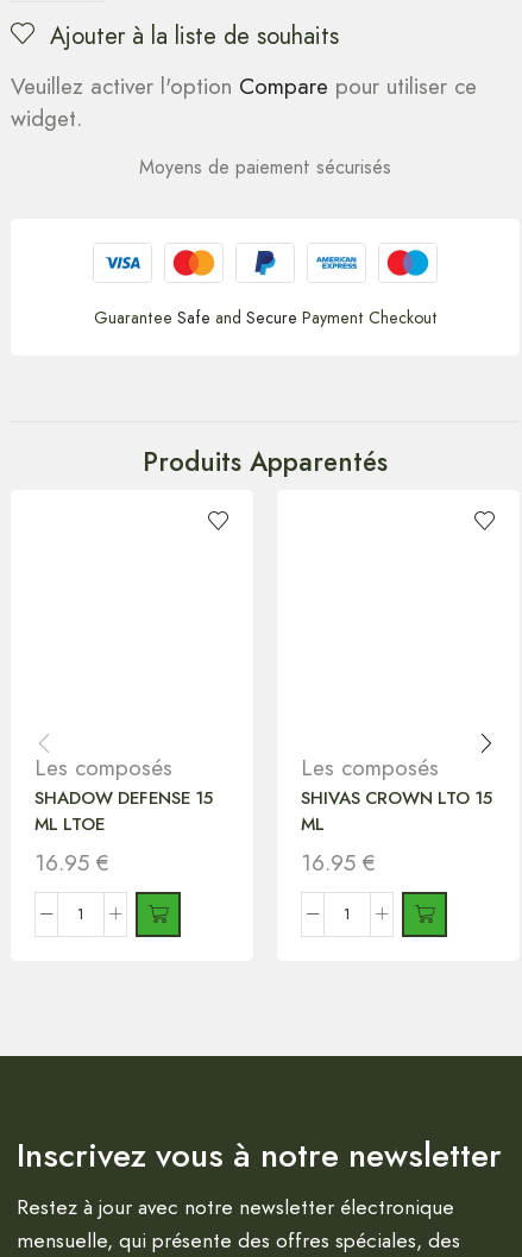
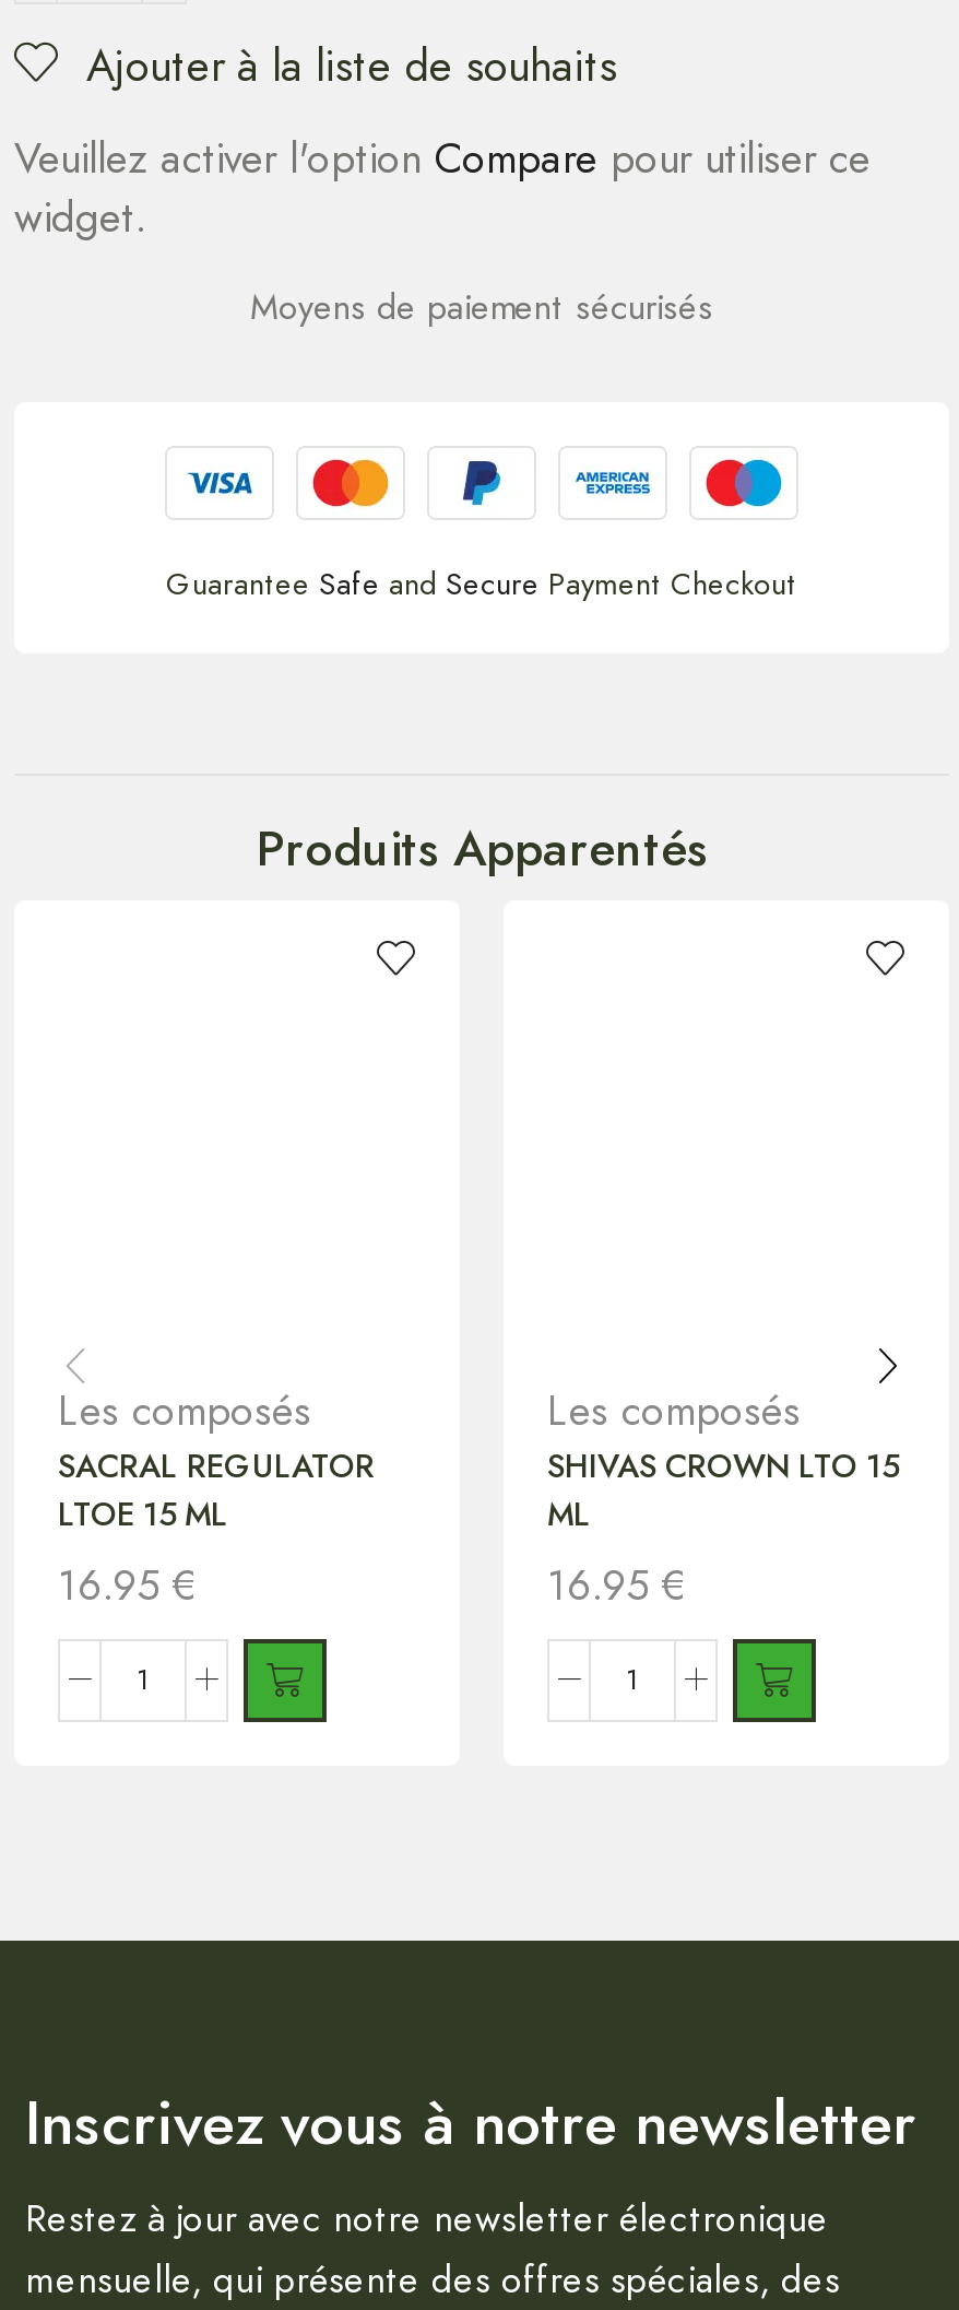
- SHADOW DEFENSE 15
- ML LTOE
+ SACRAL REGULATOR
+ LTOE 15 ML
